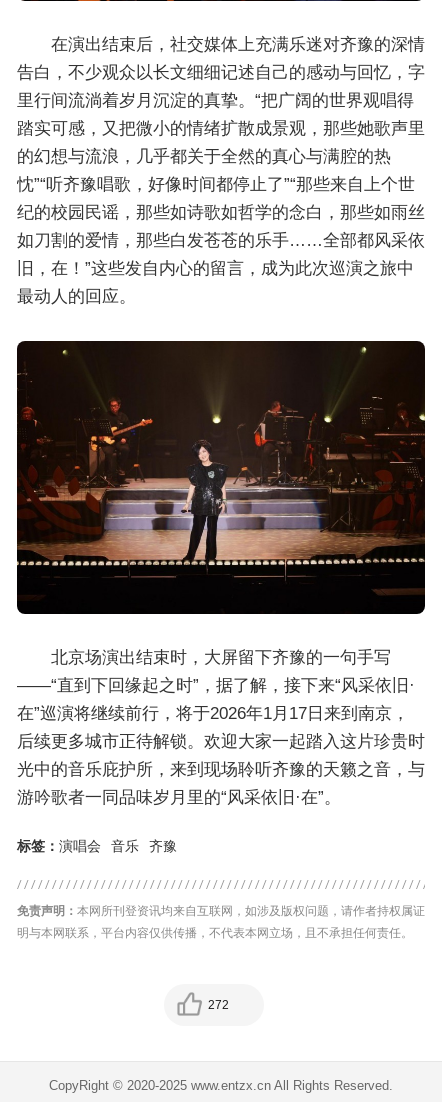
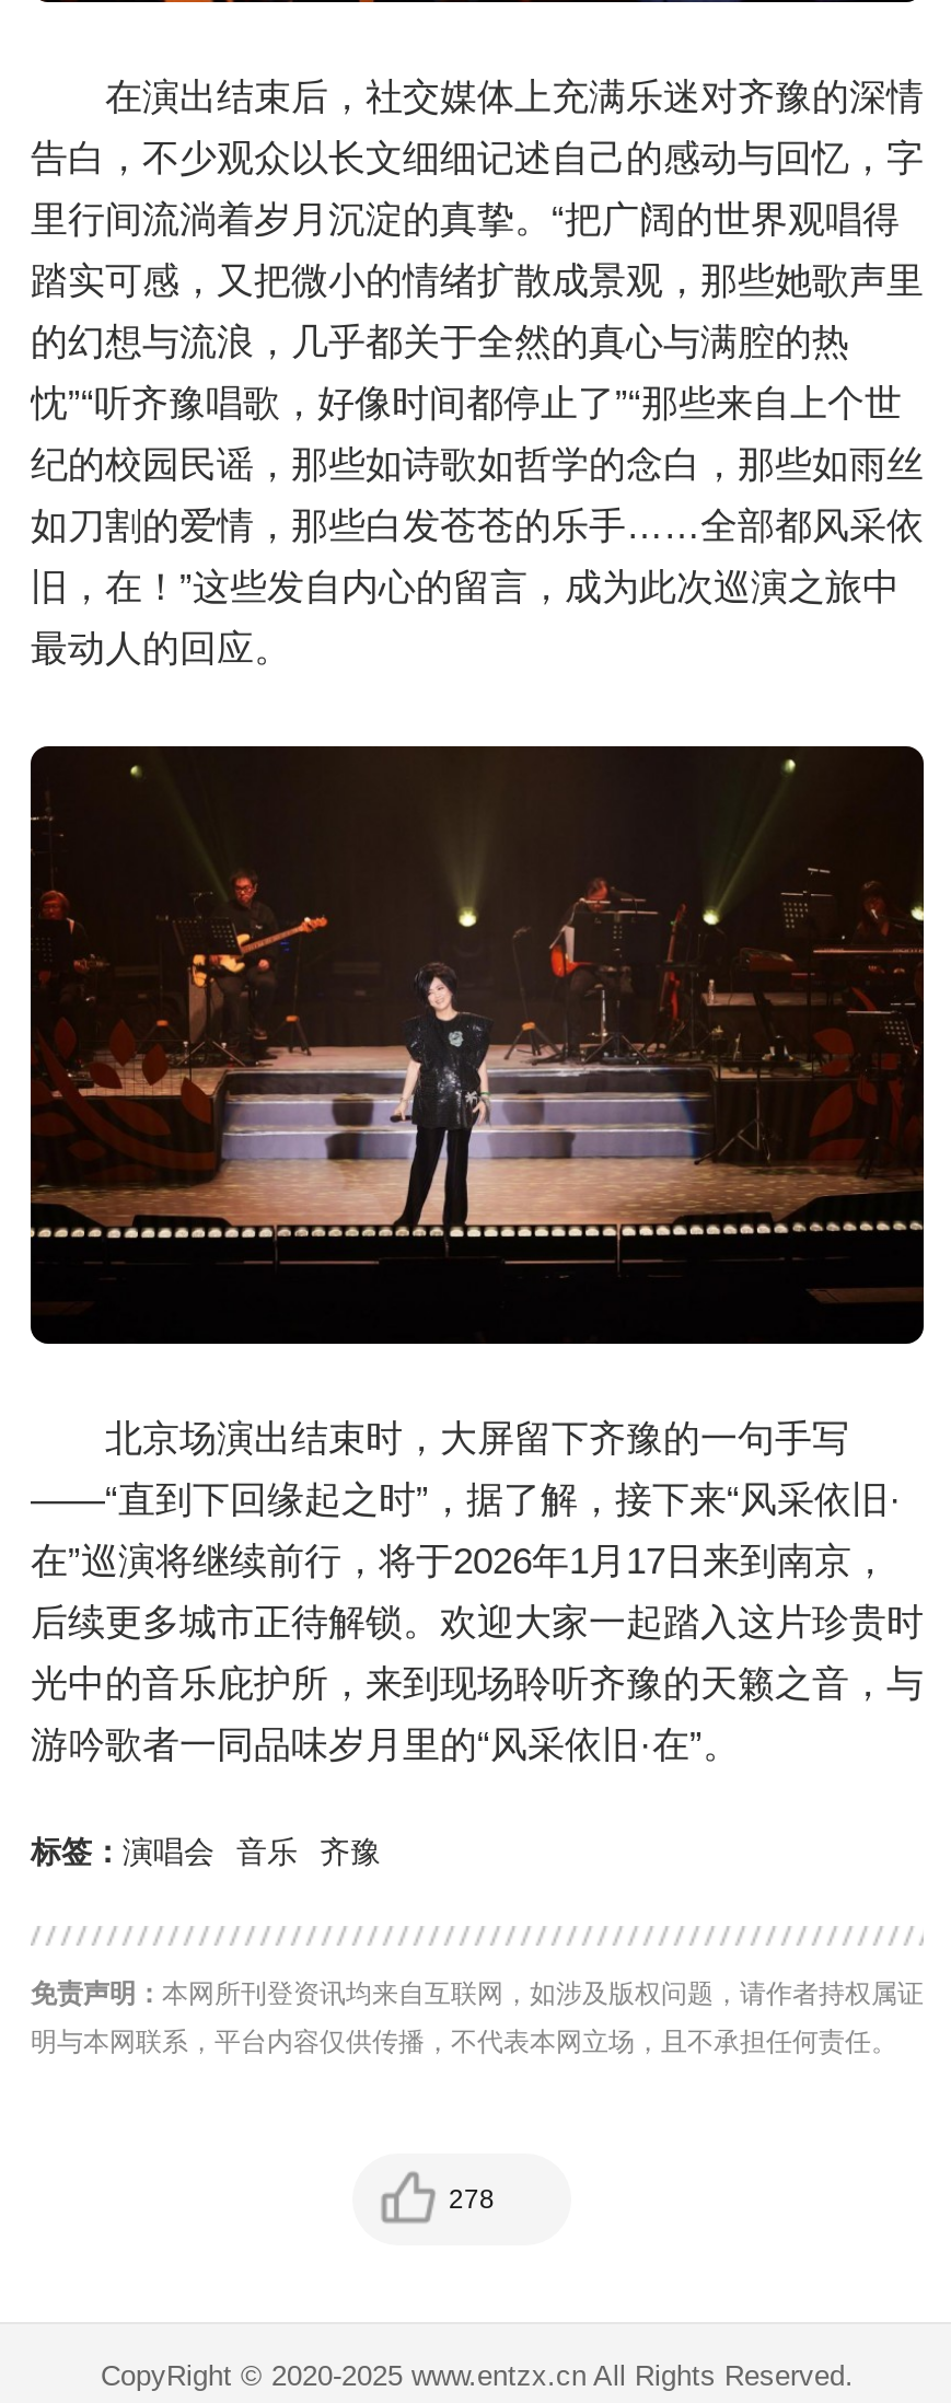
- 272
+ 278
